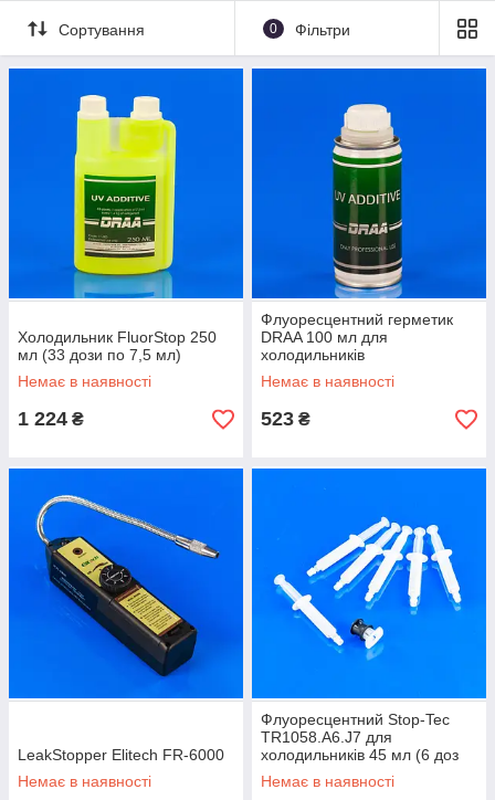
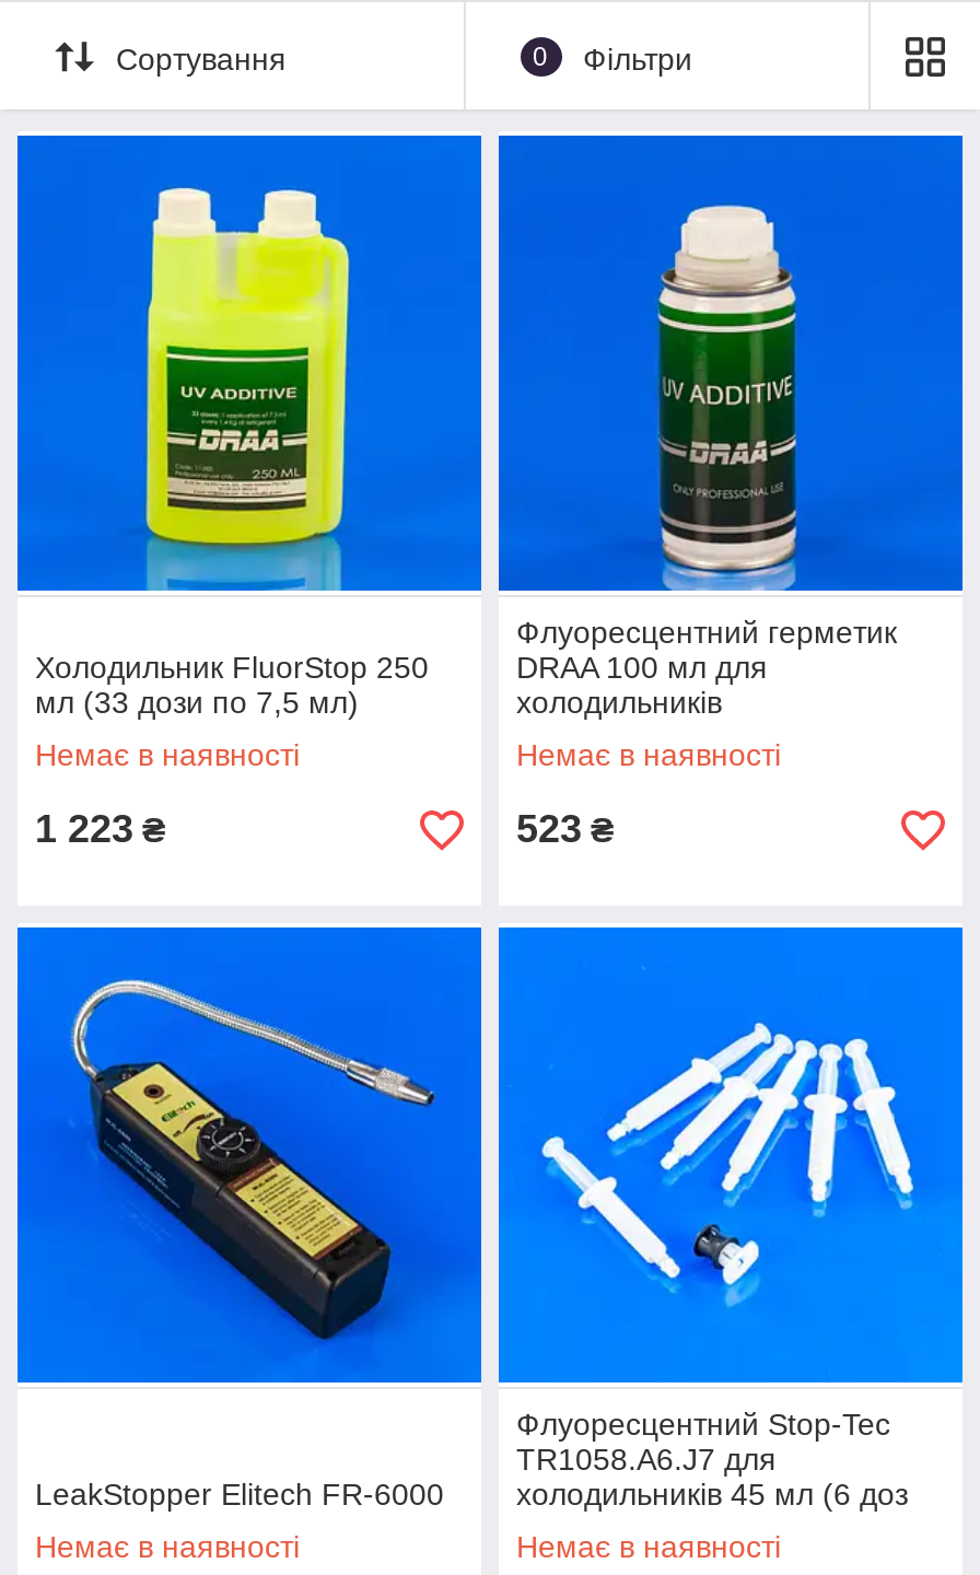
- 1 224 ₴
+ 1 223 ₴
